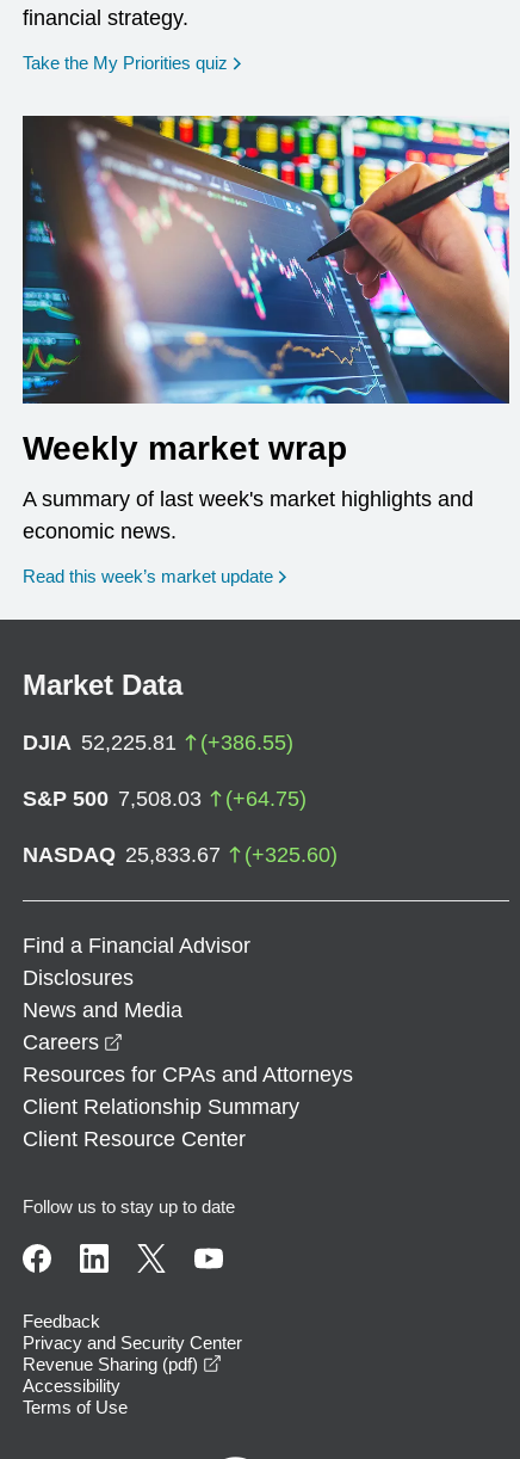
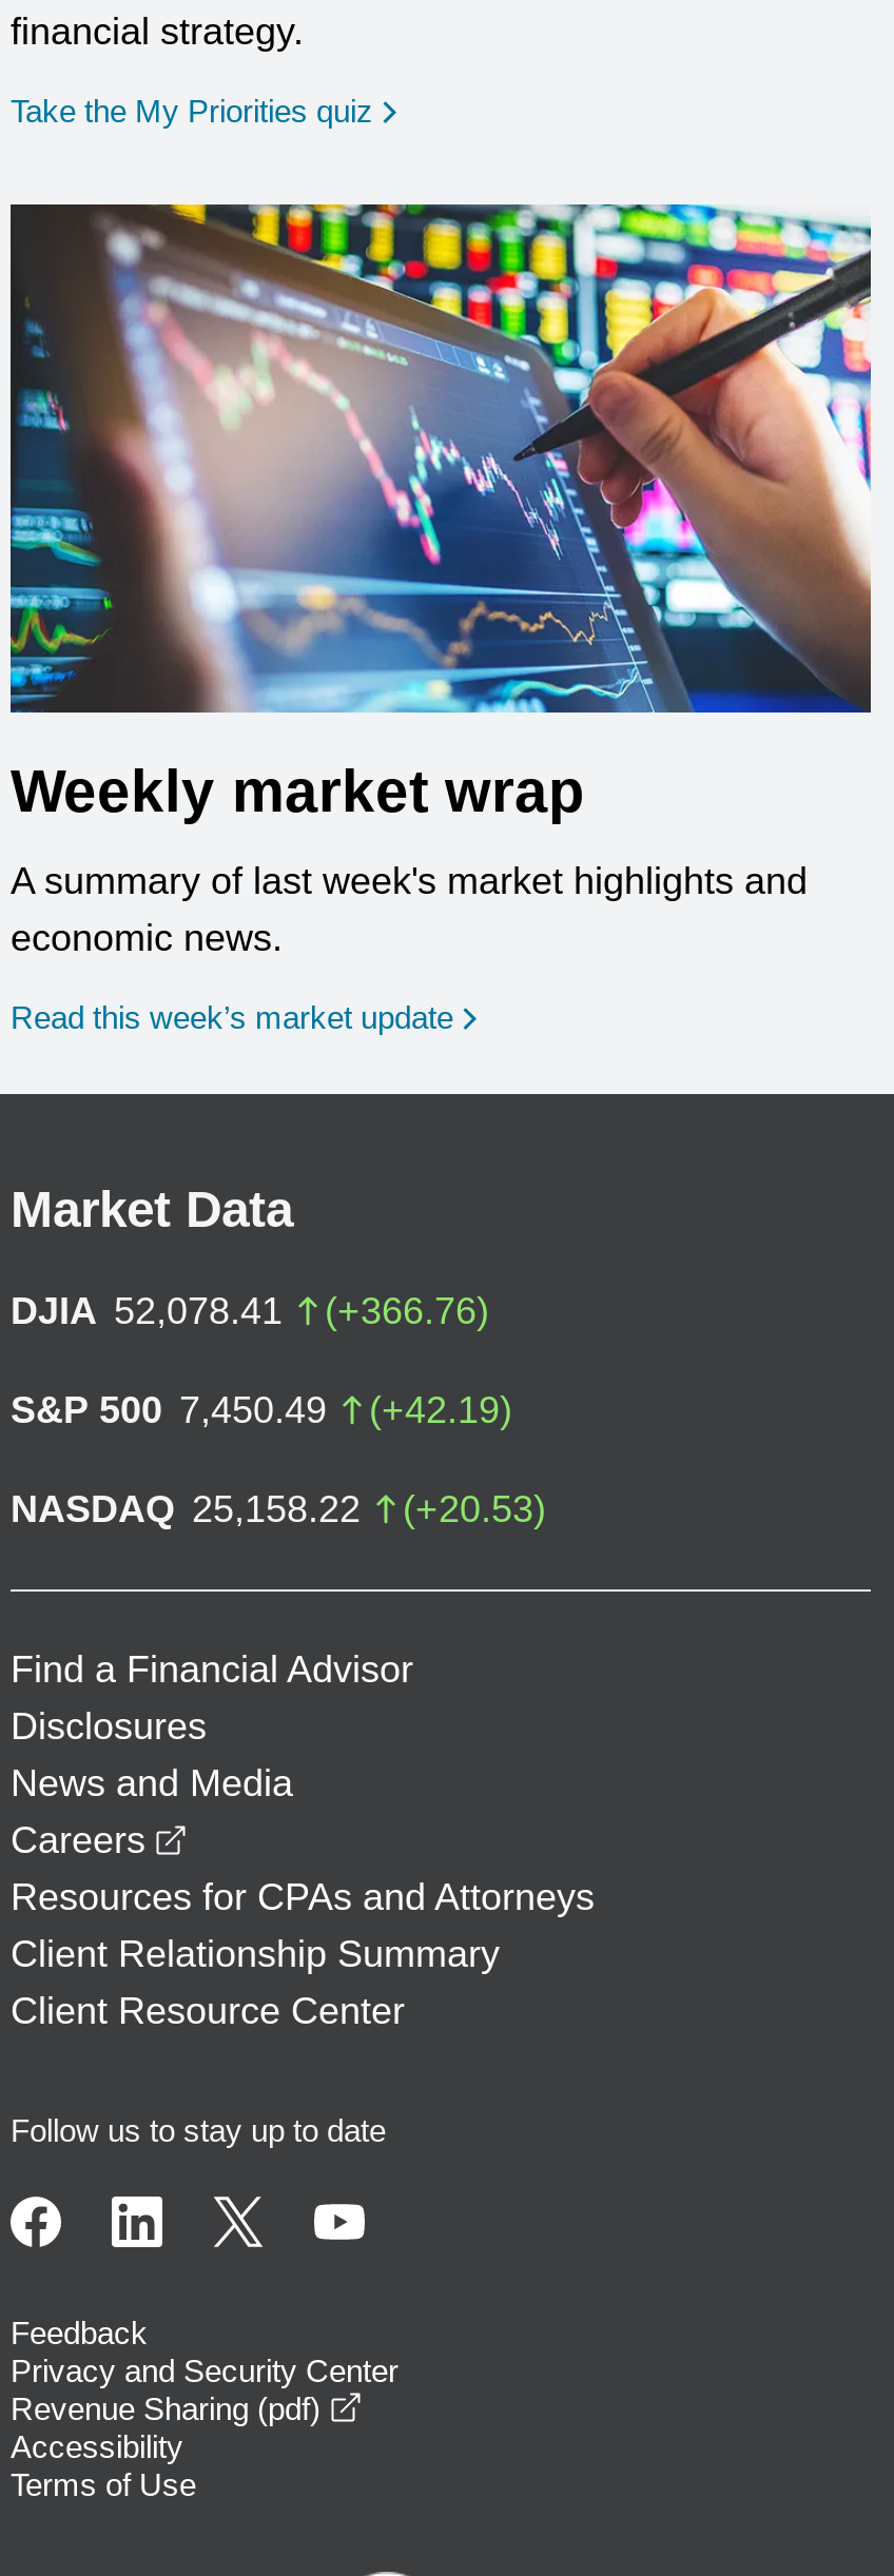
- DJIA 52,225.81
+ DJIA 52,078.41

- (+386.55)
+ (+366.76)

- S&P 500 7,508.03
+ S&P 500 7,450.49

- (+64.75)
+ (+42.19)

- NASDAQ 25,833.67
+ NASDAQ 25,158.22

- (+325.60)
+ (+20.53)
